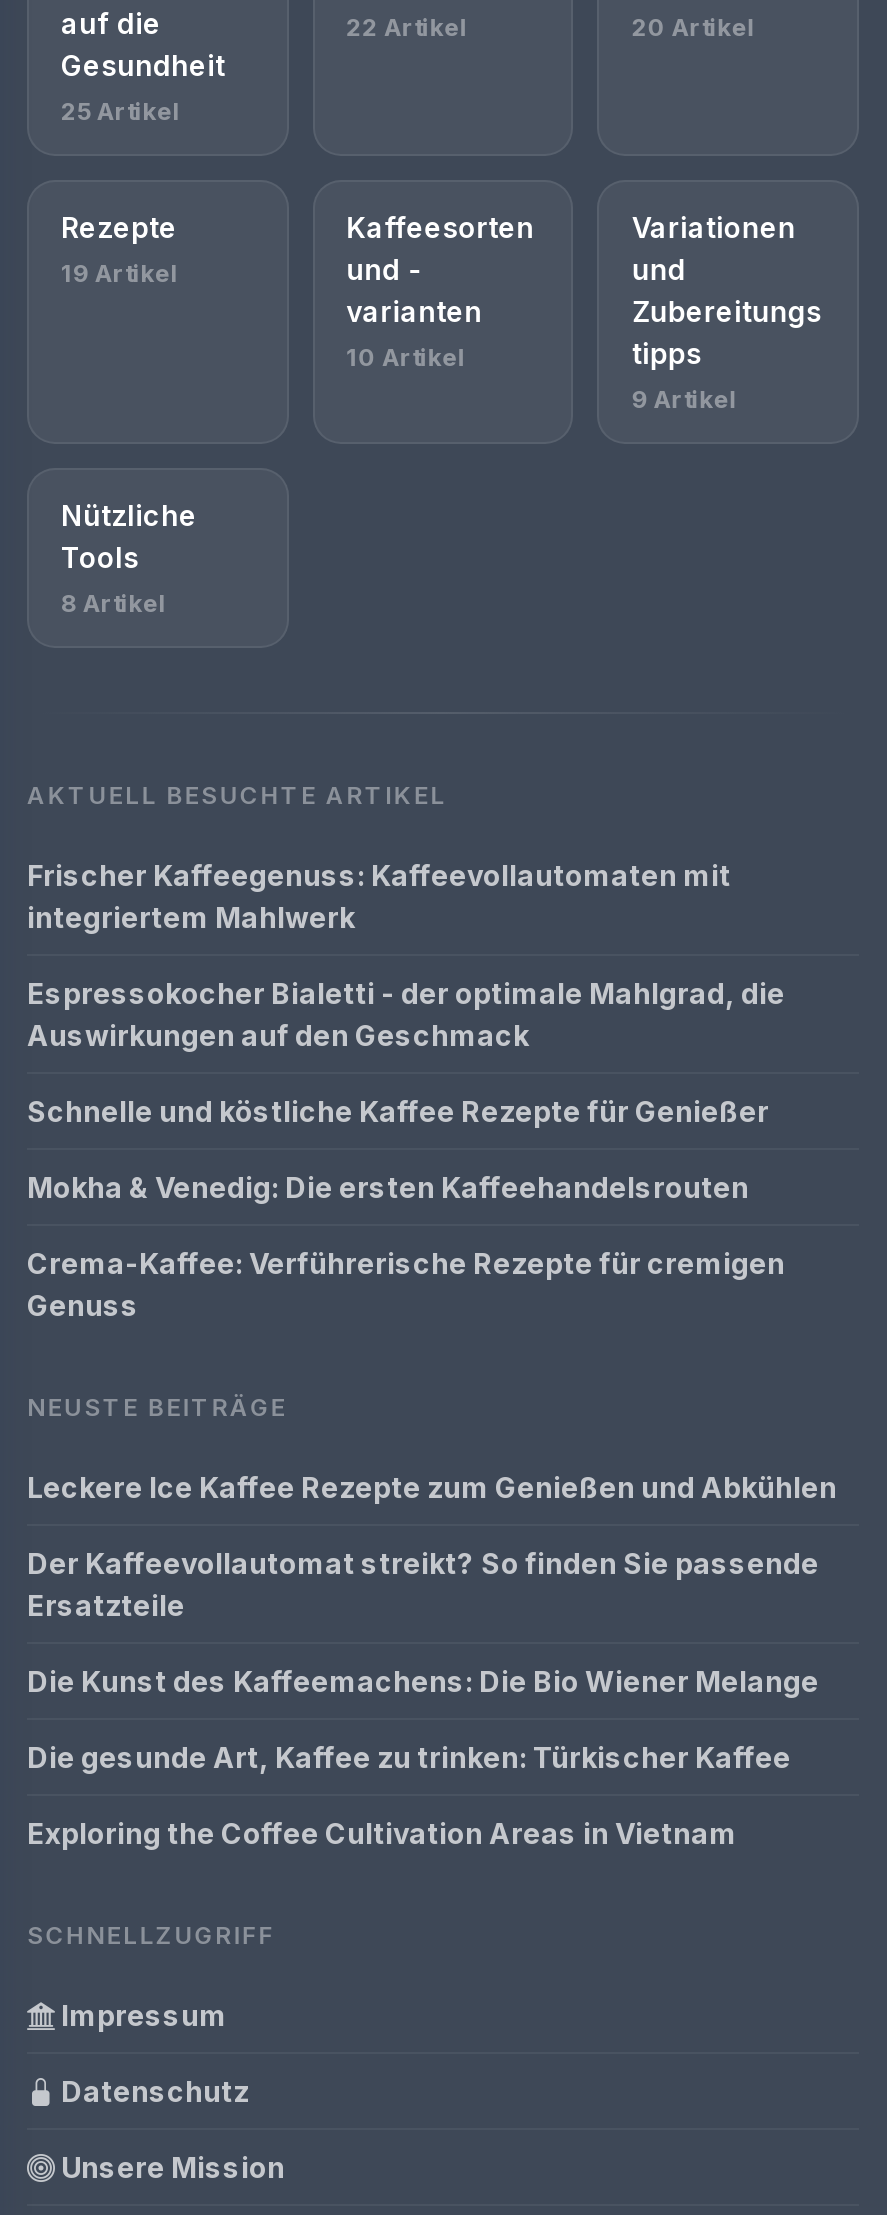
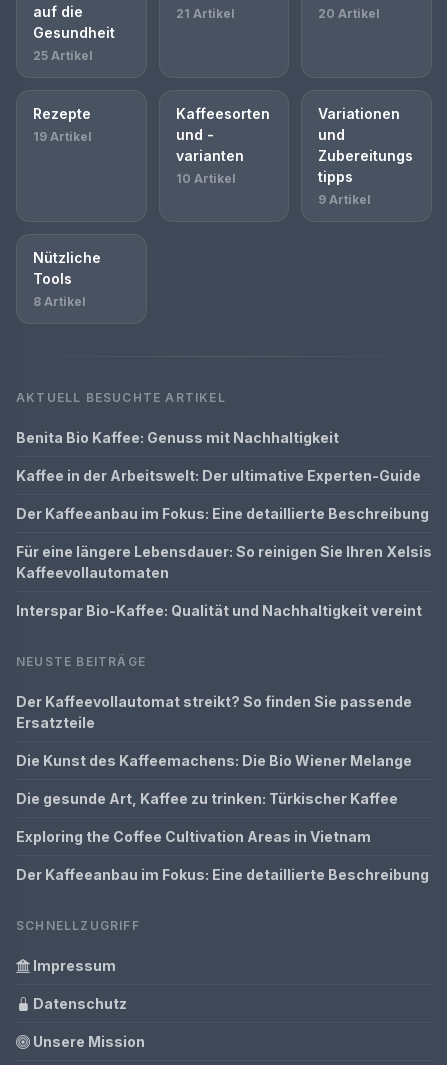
- 22 Artikel
+ 21 Artikel

- Frischer Kaffeegenuss: Kaffeevollautomaten mit
- integriertem Mahlwerk
+ Benita Bio Kaffee: Genuss mit Nachhaltigkeit

- Espressokocher Bialetti - der optimale Mahlgrad, die
- Auswirkungen auf den Geschmack
+ Kaffee in der Arbeitswelt: Der ultimative Experten-Guide

- Schnelle und köstliche Kaffee Rezepte für Genießer
+ Der Kaffeeanbau im Fokus: Eine detaillierte Beschreibung

- Mokha & Venedig: Die ersten Kaffeehandelsrouten
+ Für eine längere Lebensdauer: So reinigen Sie Ihren Xelsis
+ Kaffeevollautomaten

- Crema-Kaffee: Verführerische Rezepte für cremigen
- Genuss
+ Interspar Bio-Kaffee: Qualität und Nachhaltigkeit vereint

- Leckere Ice Kaffee Rezepte zum Genießen und Abkühlen

moved up: Der Kaffeevollautomat streikt? So finden Sie passende | Ersatzteile | Die Kunst des Kaffeemachens: Die Bio Wiener Melange | Die gesunde Art, Kaffee zu trinken: Türkischer Kaffee | Exploring the Coffee Cultivation Areas in Vietnam

+ Der Kaffeeanbau im Fokus: Eine detaillierte Beschreibung
